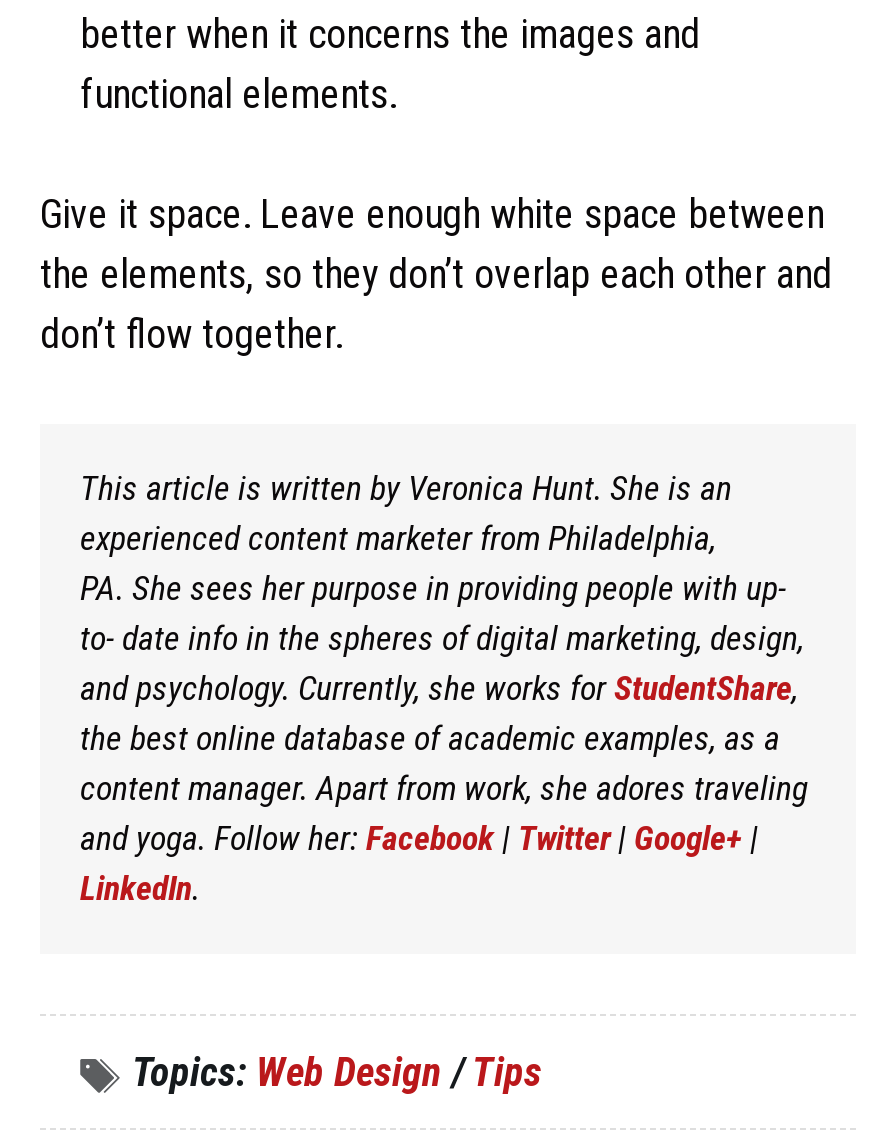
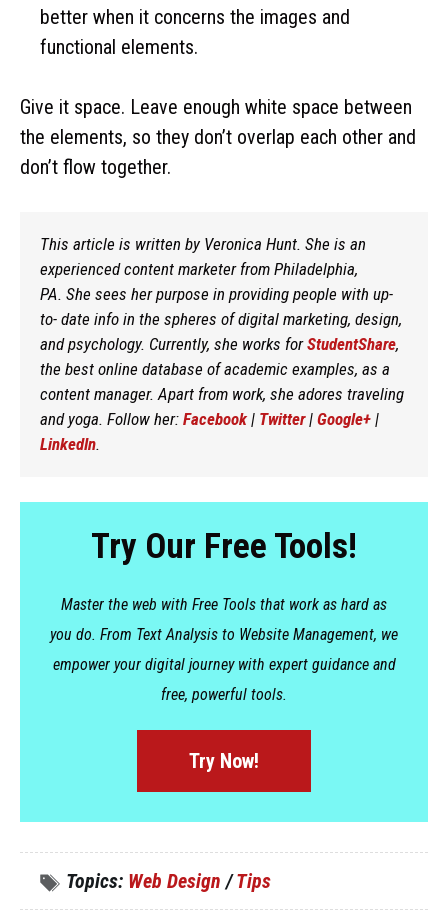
+ [image]
+ Try Our Free Tools!
+ Master the web with Free Tools that work as hard as
+ you do. From Text Analysis to Website Management, we
+ empower your digital journey with expert guidance and
+ free, powerful tools.
+ Try Now!
